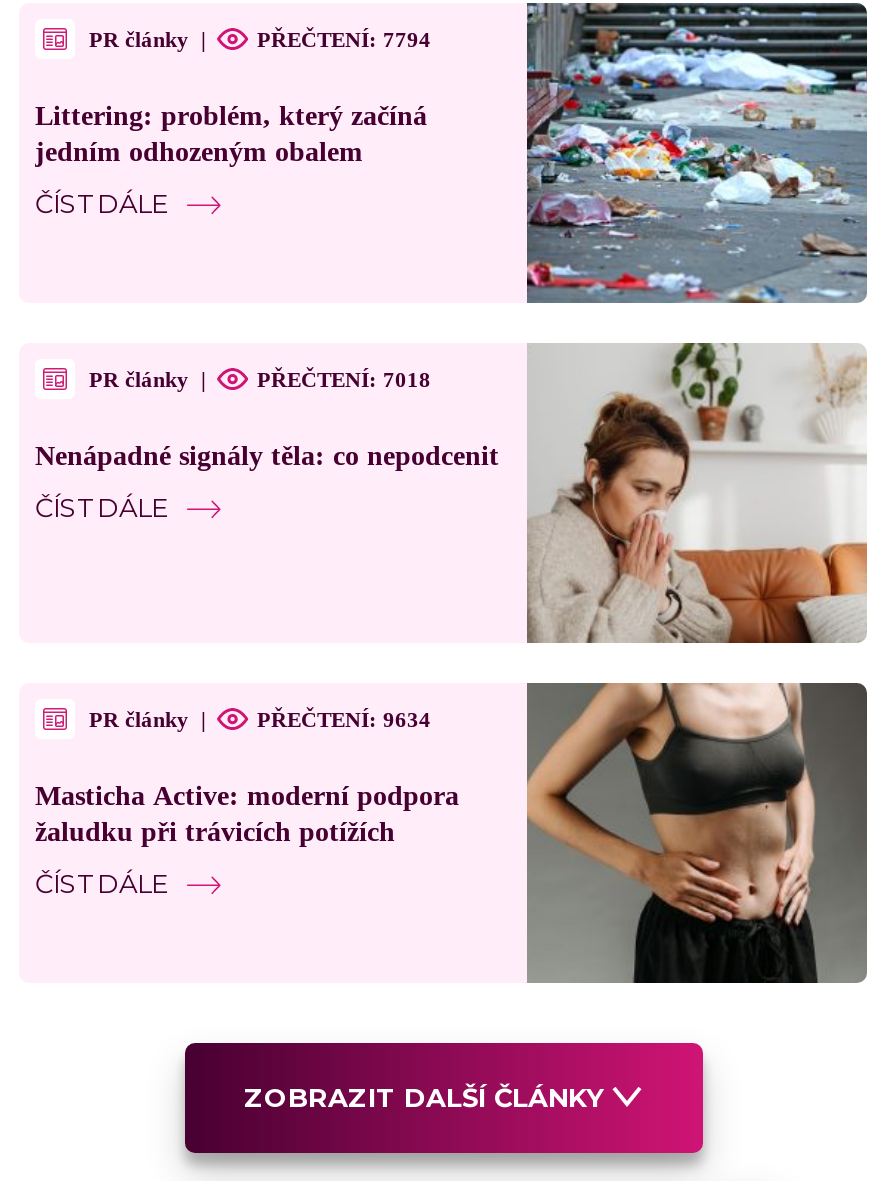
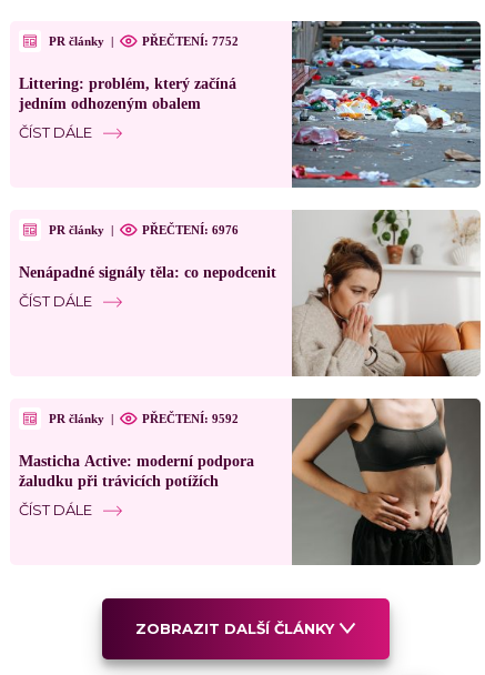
- PŘEČTENÍ: 7794
+ PŘEČTENÍ: 7752

- PŘEČTENÍ: 7018
+ PŘEČTENÍ: 6976

- PŘEČTENÍ: 9634
+ PŘEČTENÍ: 9592
